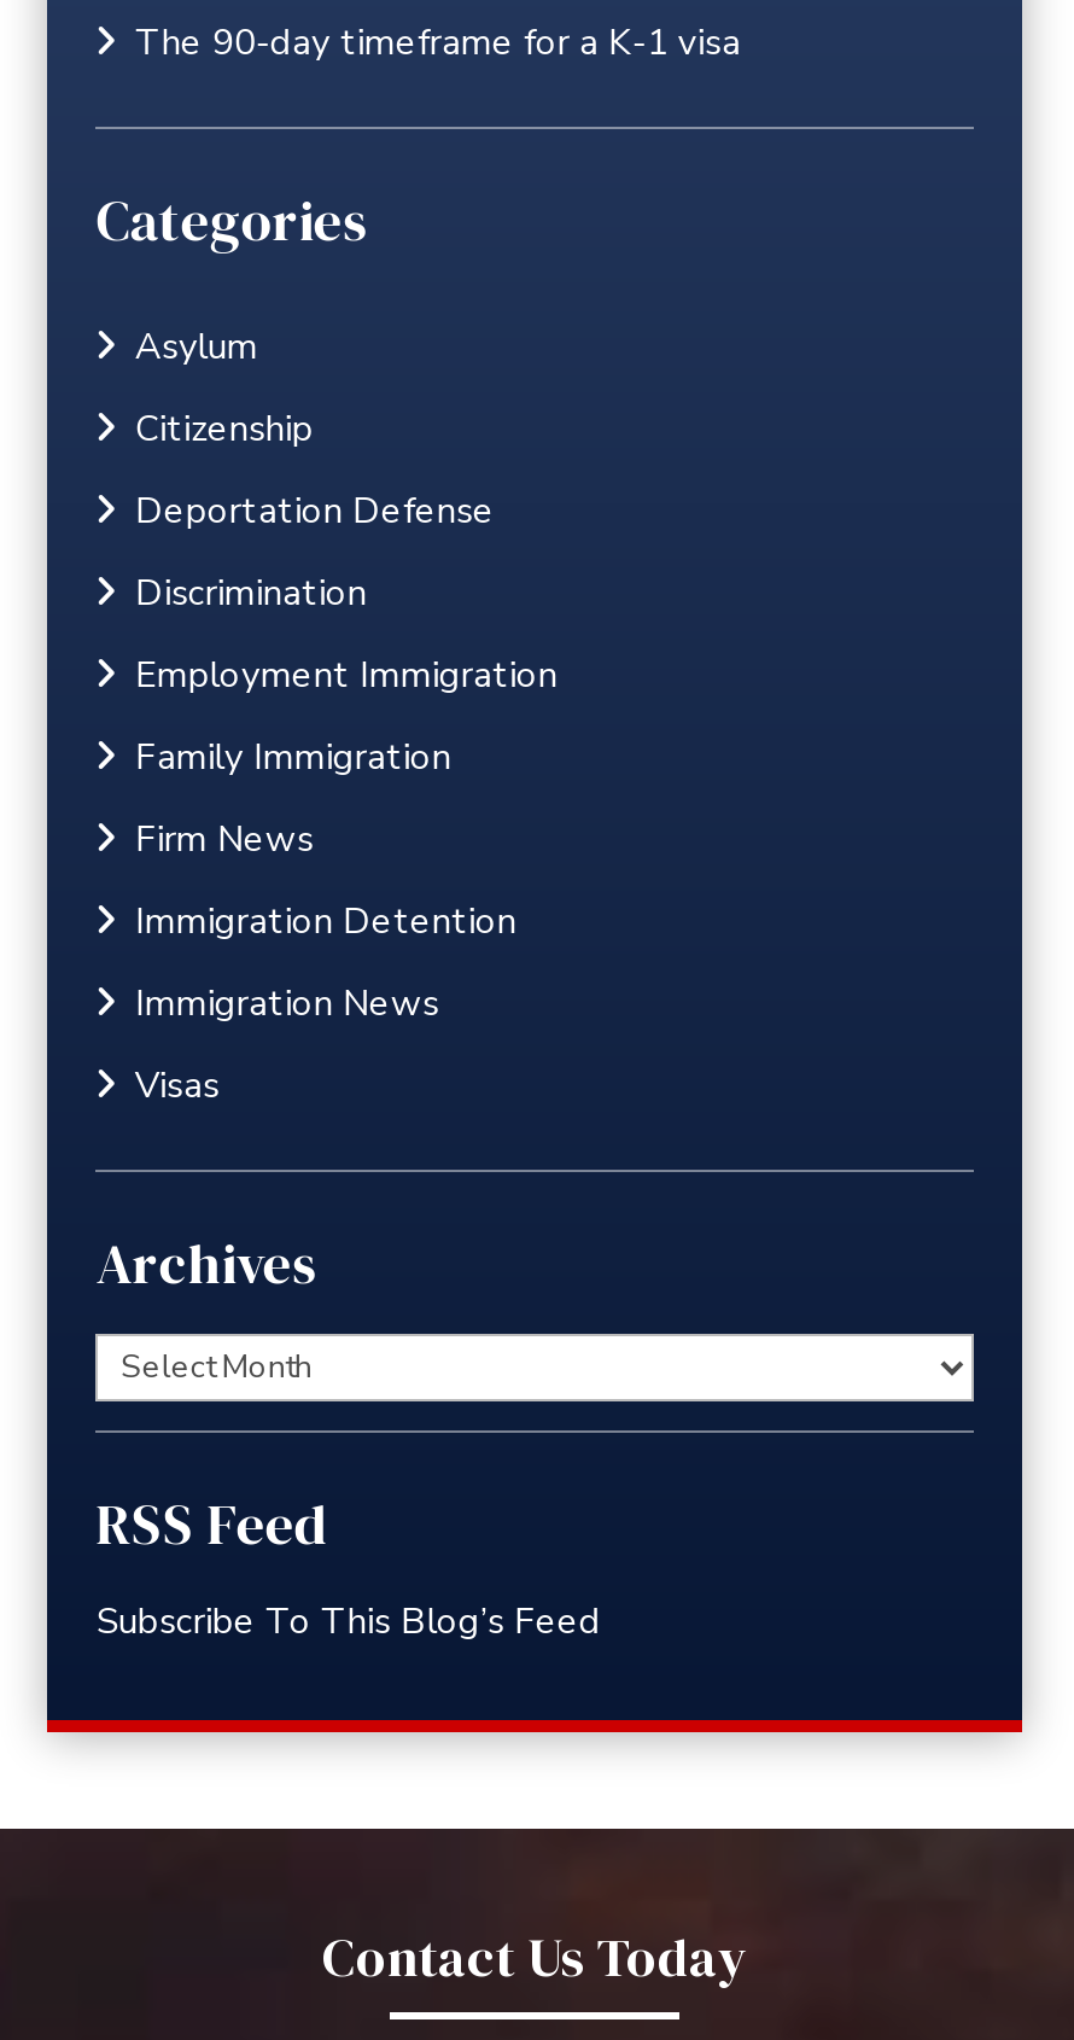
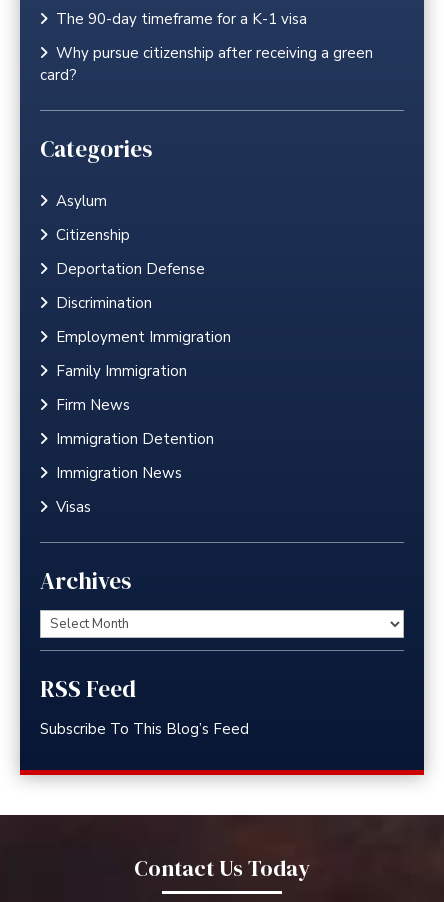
+ Why pursue citizenship after receiving a green
+ card?
